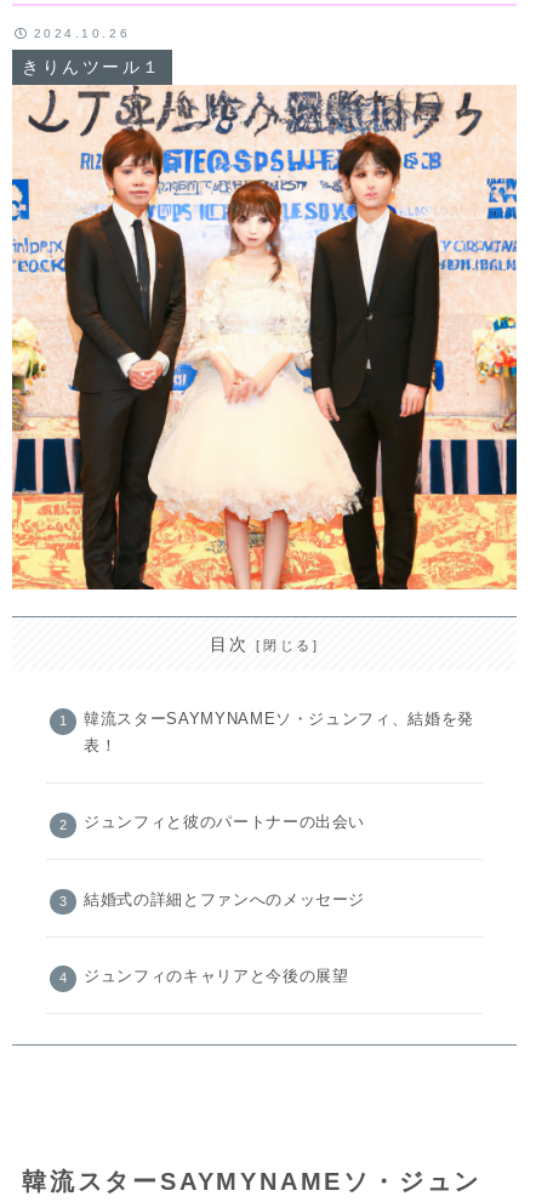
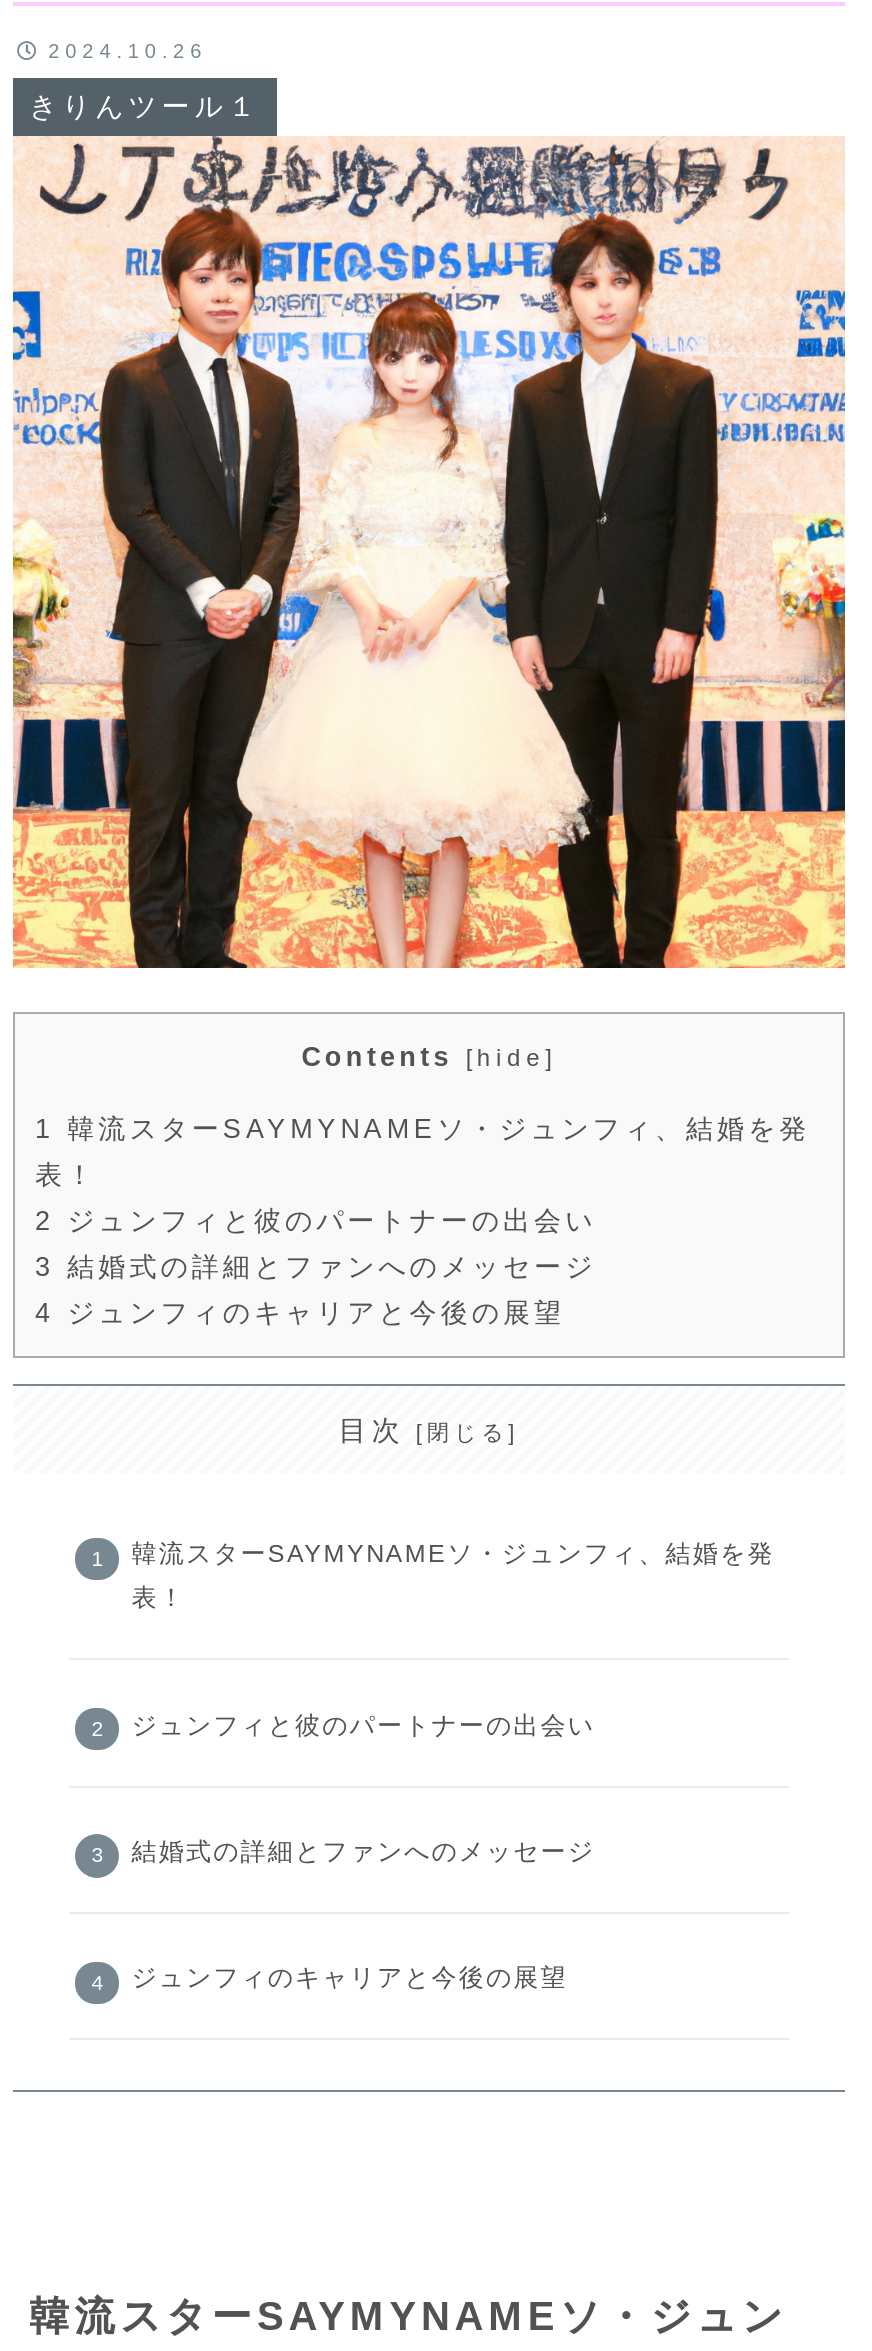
+ Contents [hide]
+ 1韓流スターSAYMYNAMEソ・ジュンフィ、結婚を発
+ 表！
+ 2ジュンフィと彼のパートナーの出会い
+ 3結婚式の詳細とファンへのメッセージ
+ 4ジュンフィのキャリアと今後の展望
